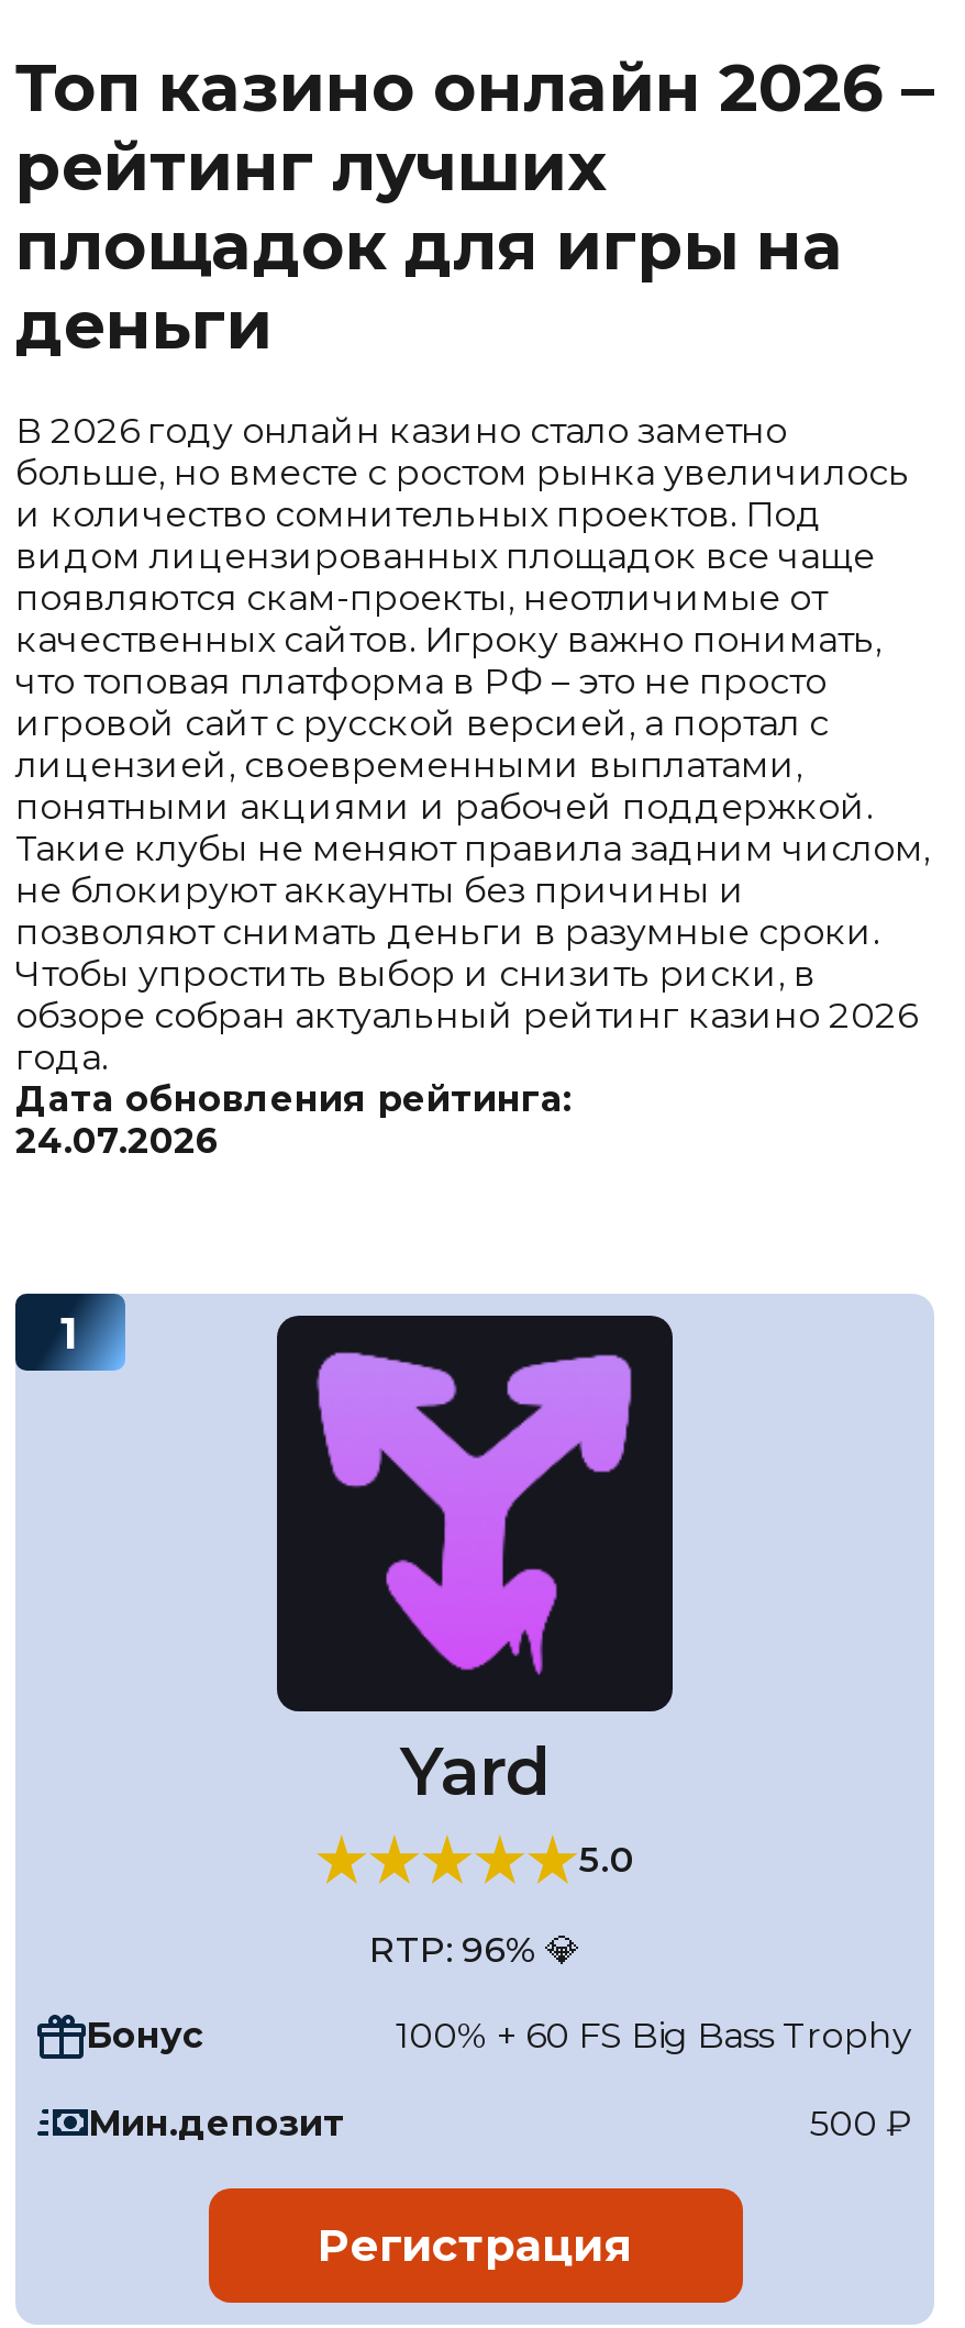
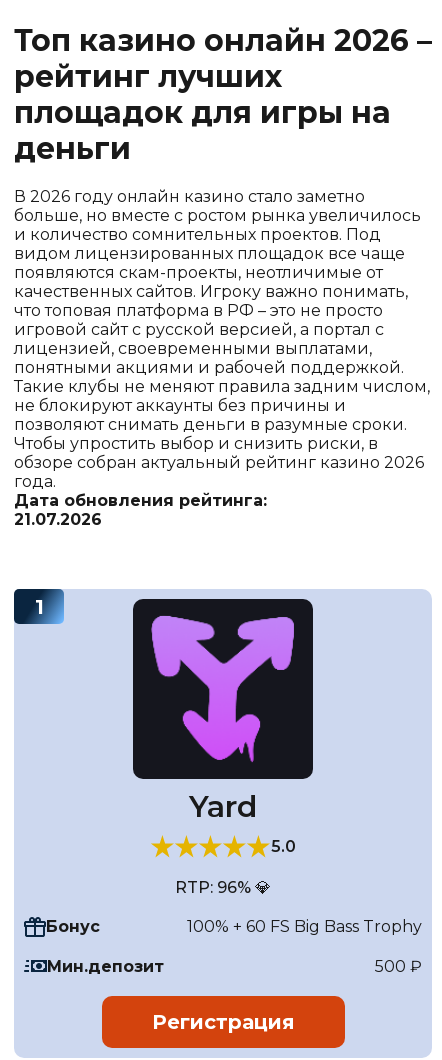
- 24.07.2026
+ 21.07.2026
